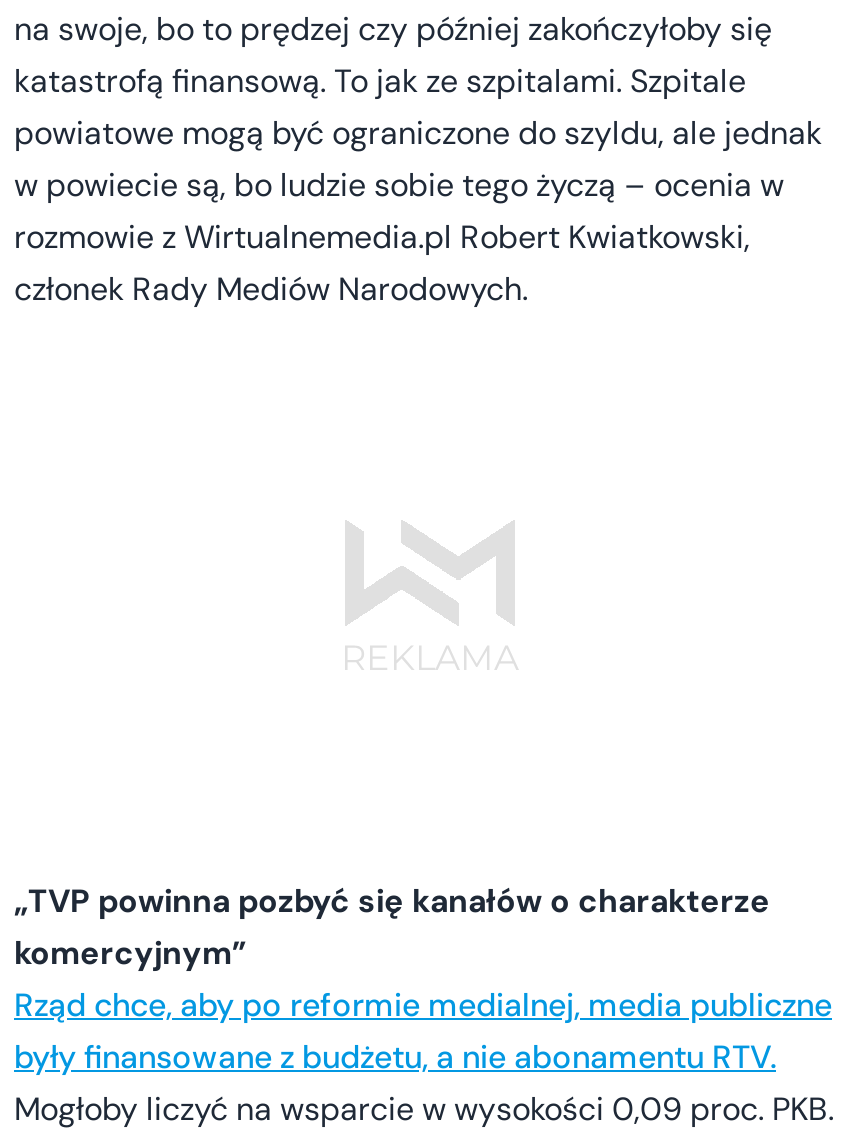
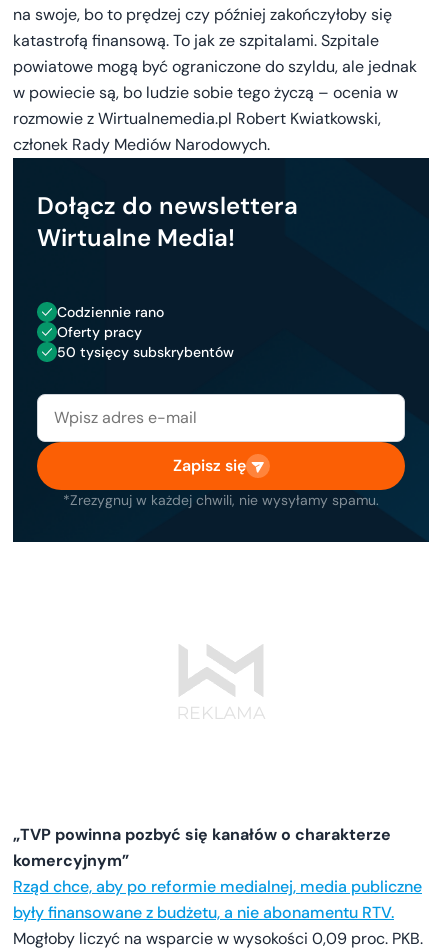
+ [image]
+ Dołącz do newslettera
+ Wirtualne Media!
+ Codziennie rano
+ Oferty pracy
+ 50 tysięcy subskrybentów

+ Zapisz się
+ *Zrezygnuj w każdej chwili, nie wysyłamy spamu.
